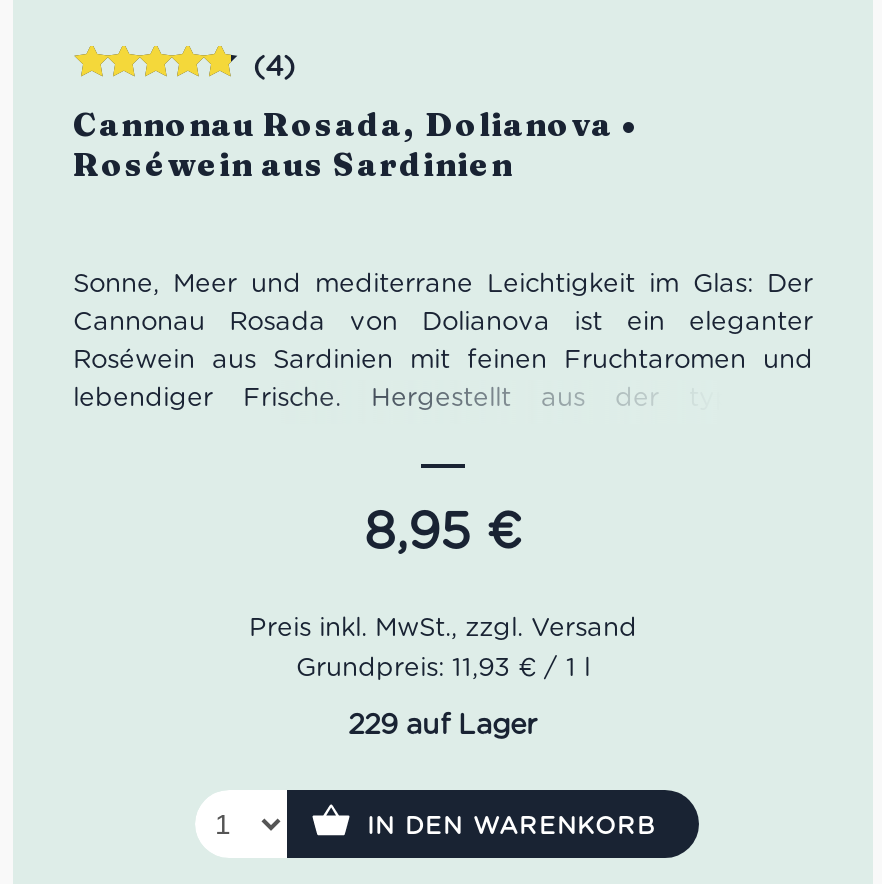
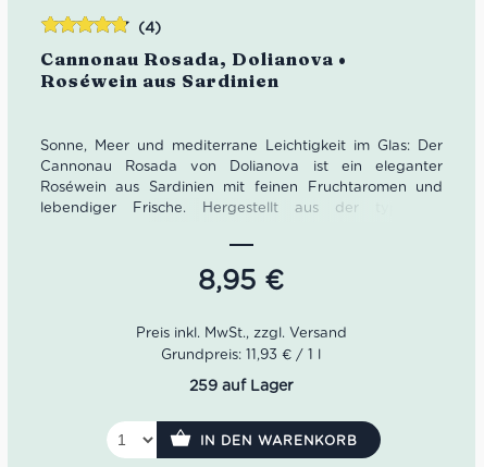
- 229 auf Lager
+ 259 auf Lager
